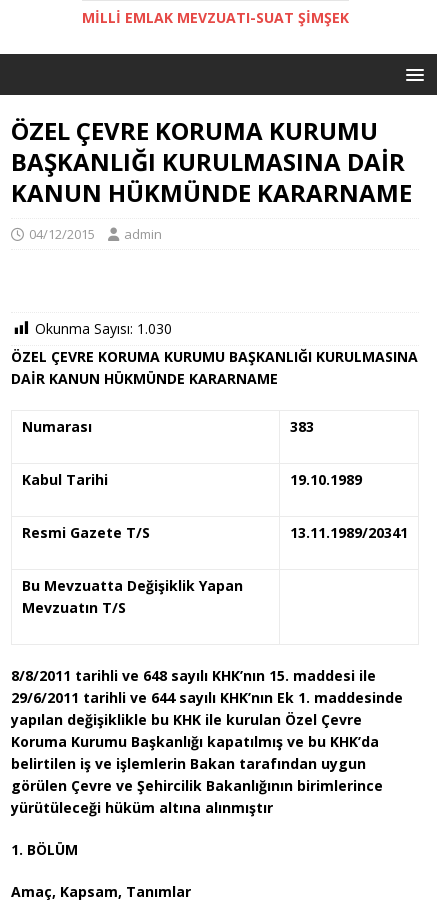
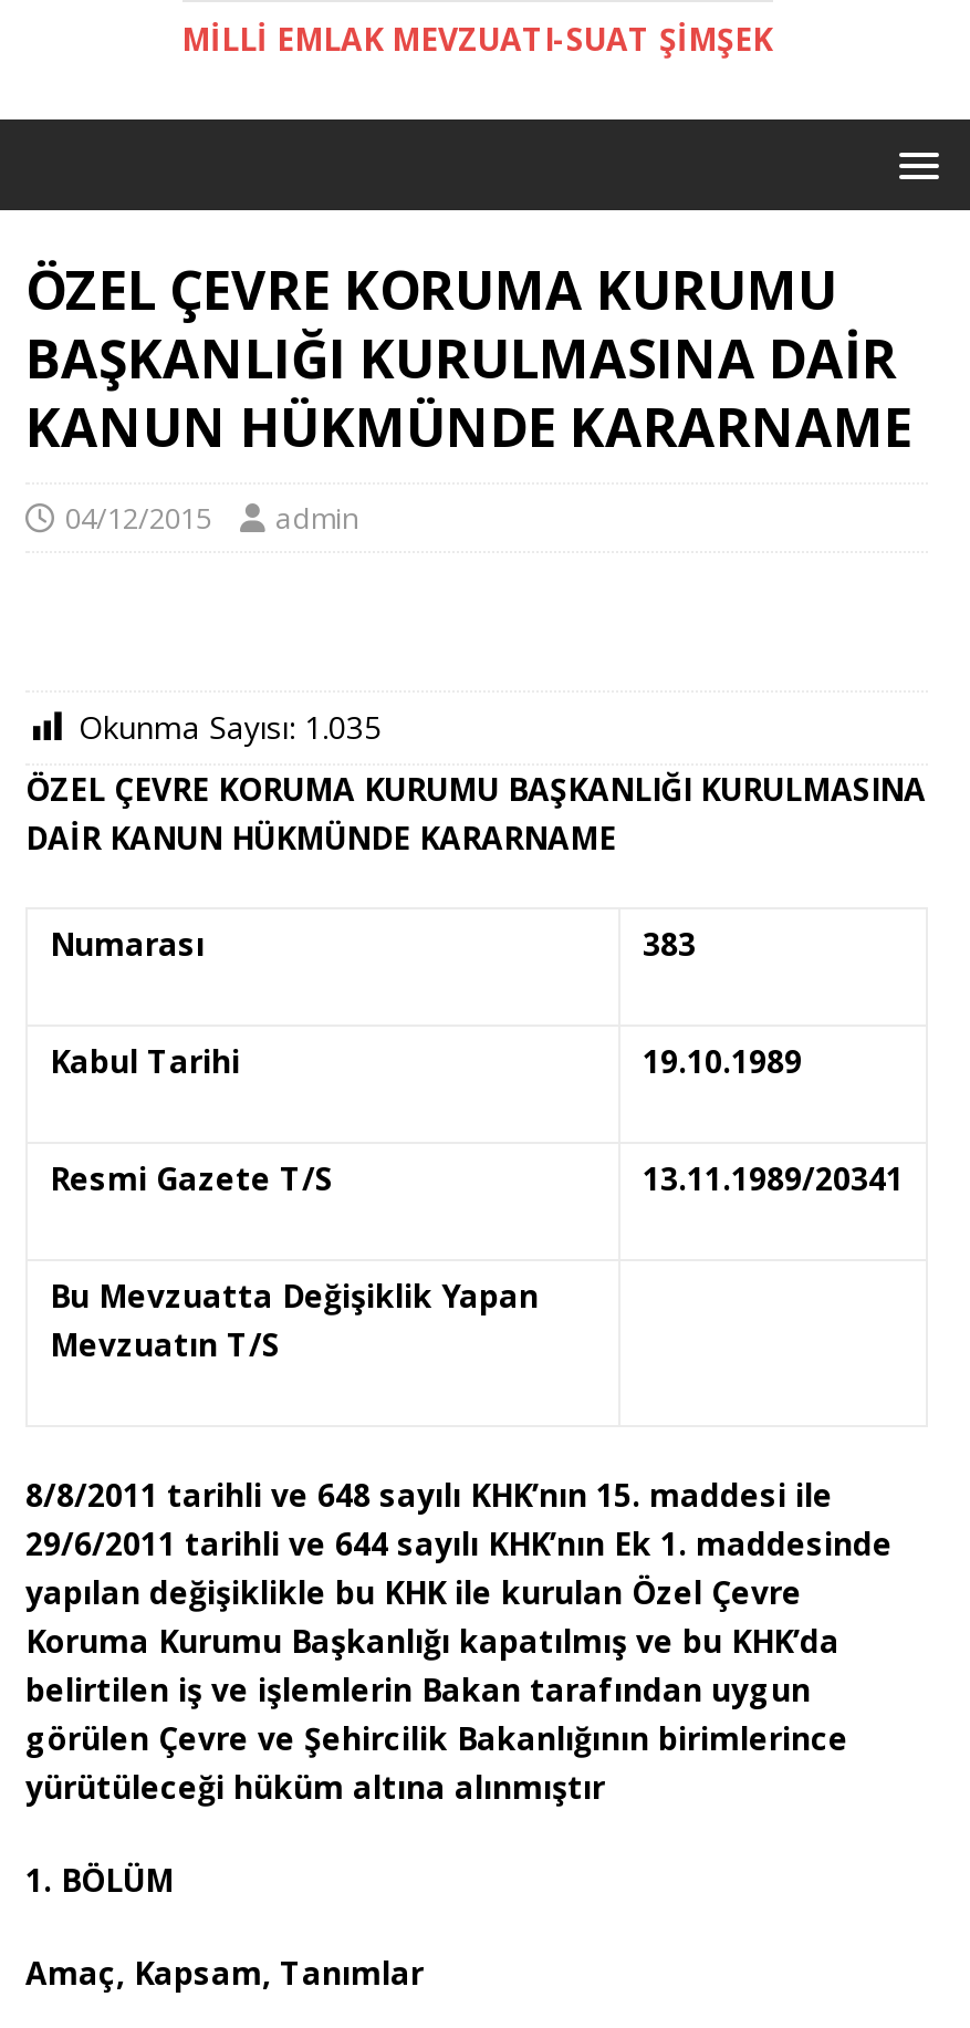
- Okunma Sayısı: 1.030
+ Okunma Sayısı: 1.035
